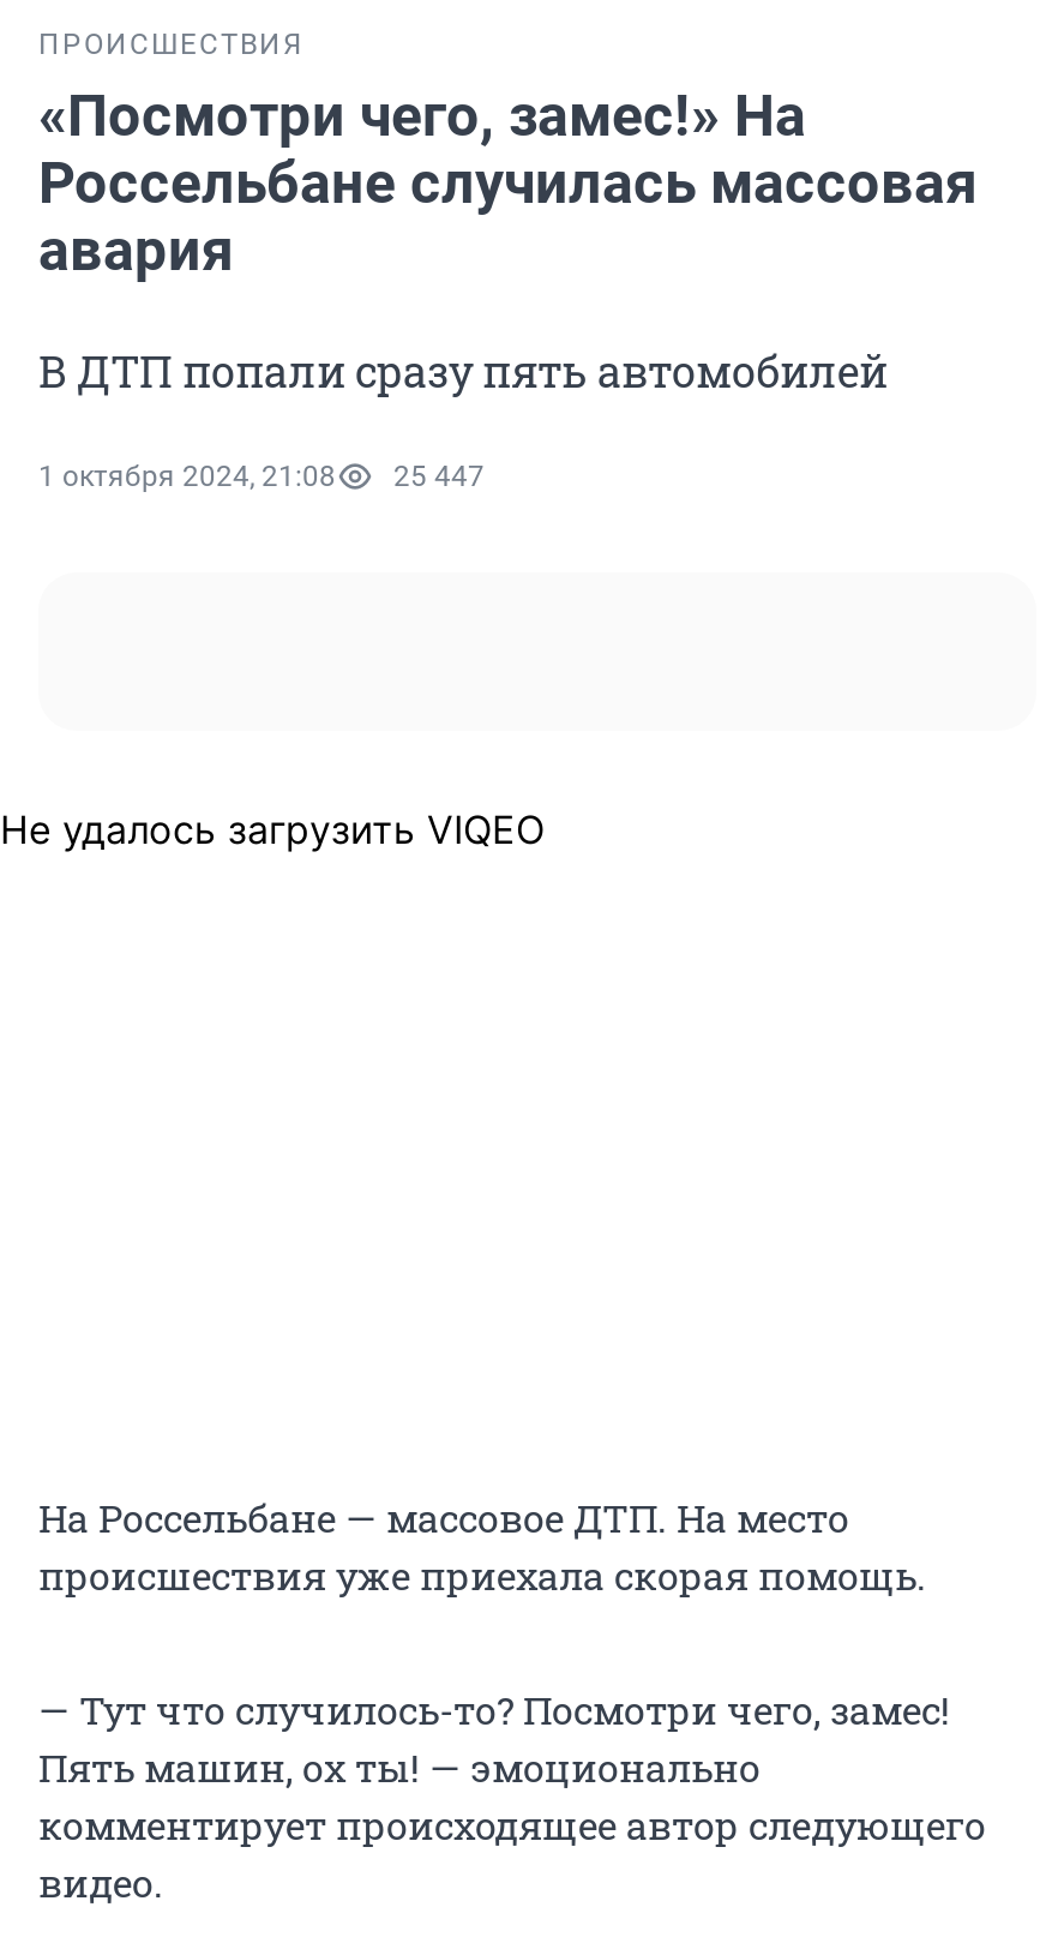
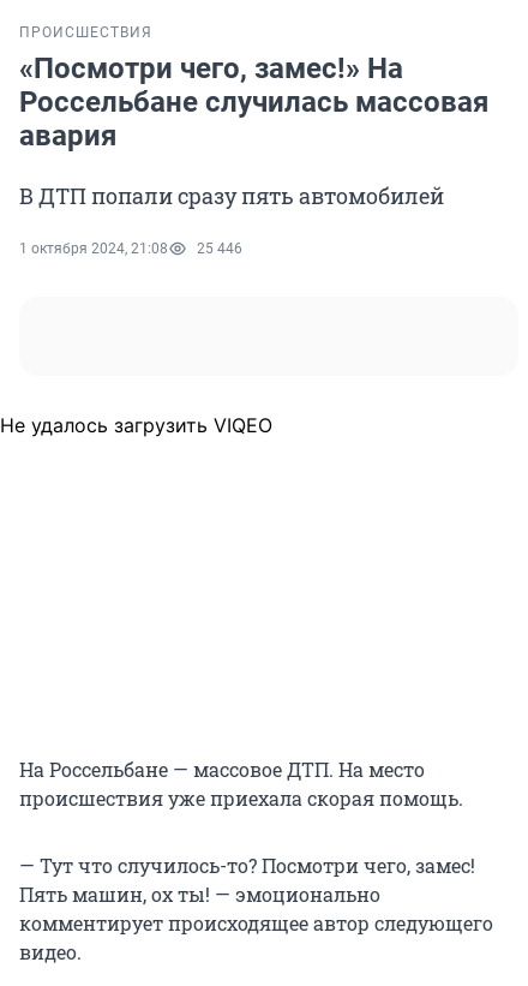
- 1 октября 2024, 21:08 25 447
+ 1 октября 2024, 21:08 25 446
